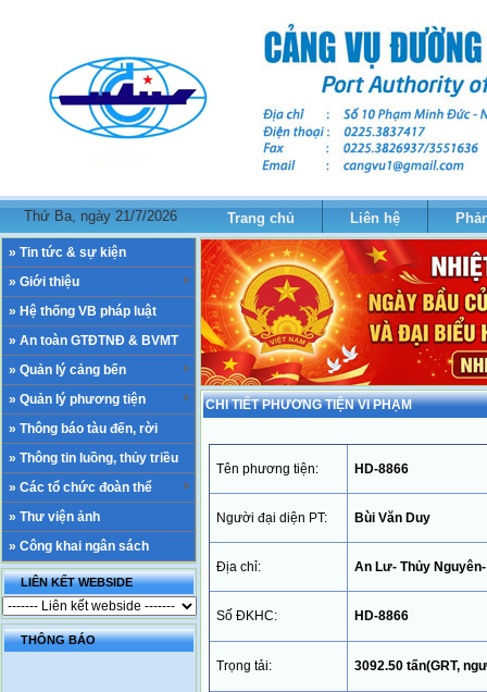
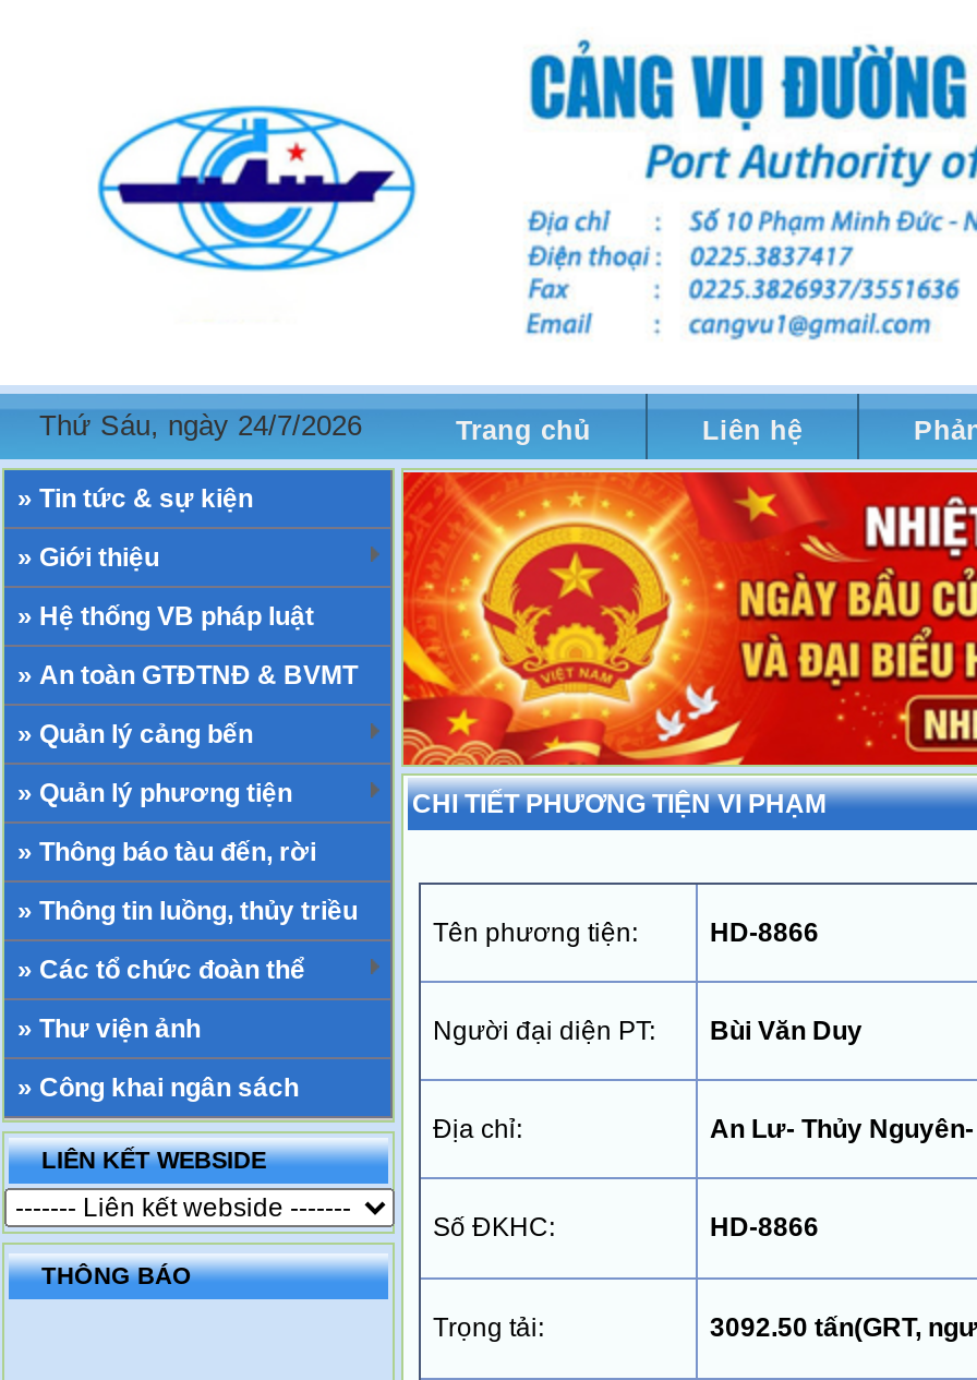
- Thứ Ba, ngày 21/7/2026
+ Thứ Sáu, ngày 24/7/2026
